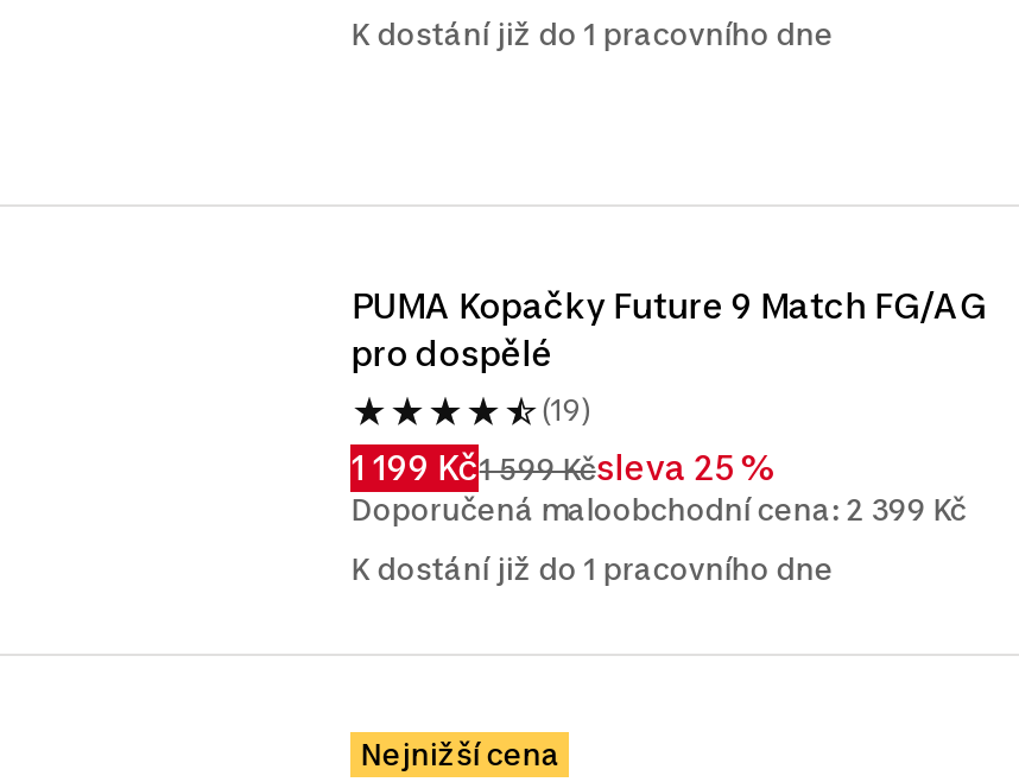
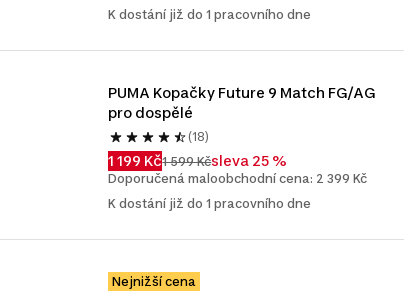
- (19)
+ (18)
